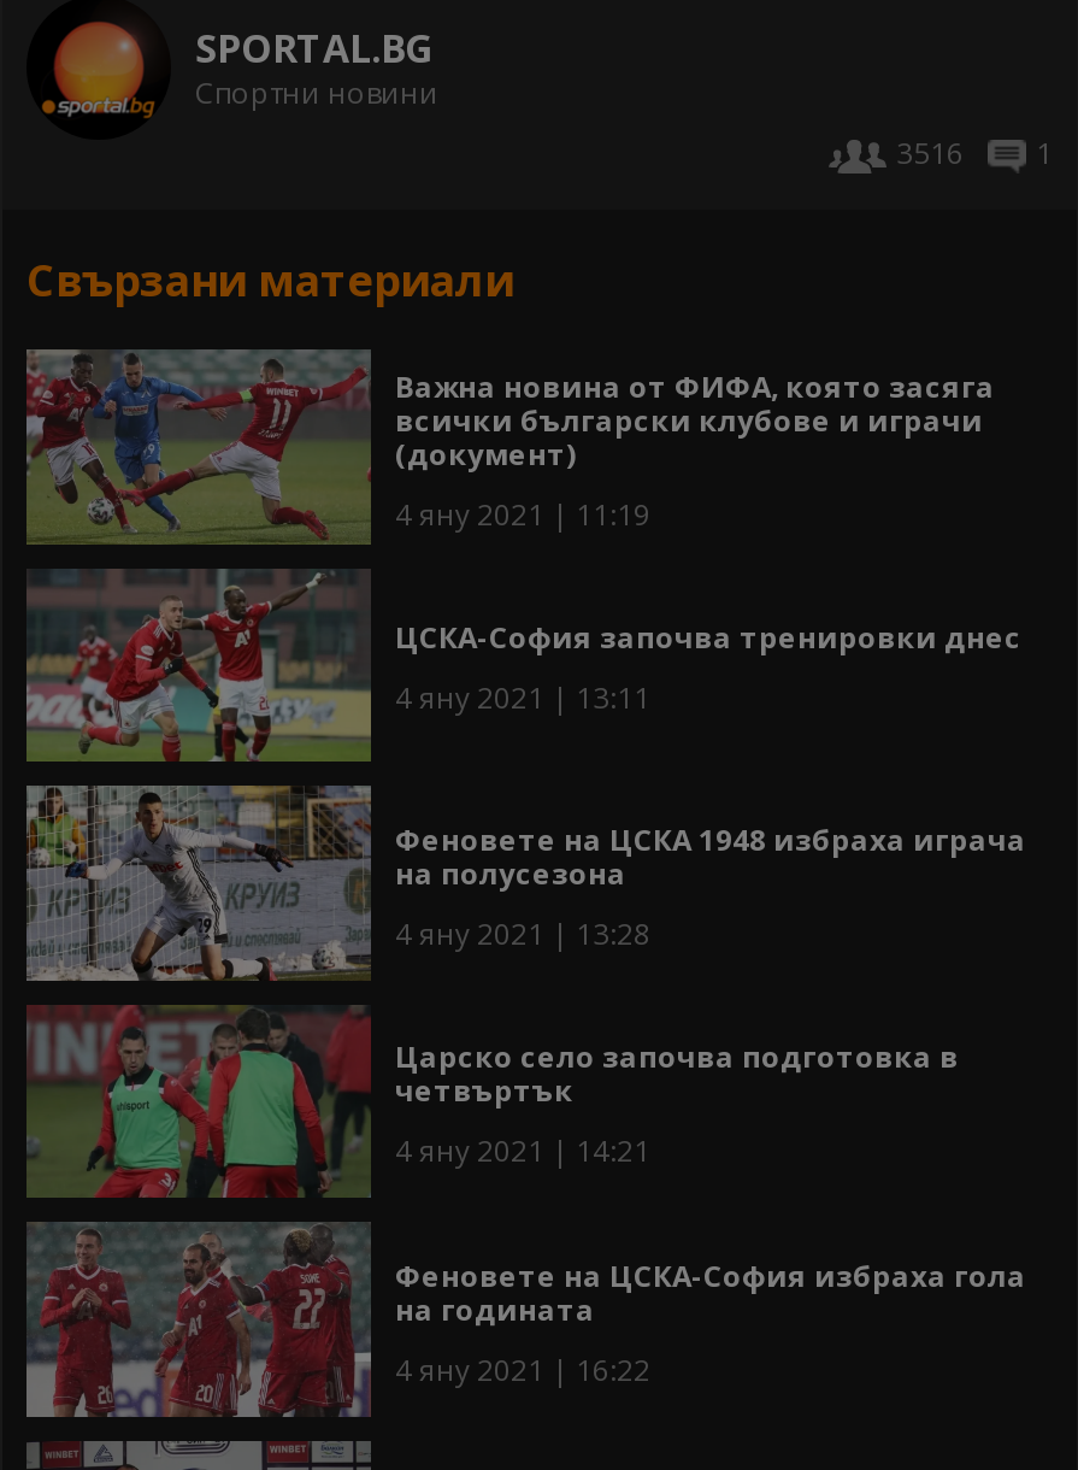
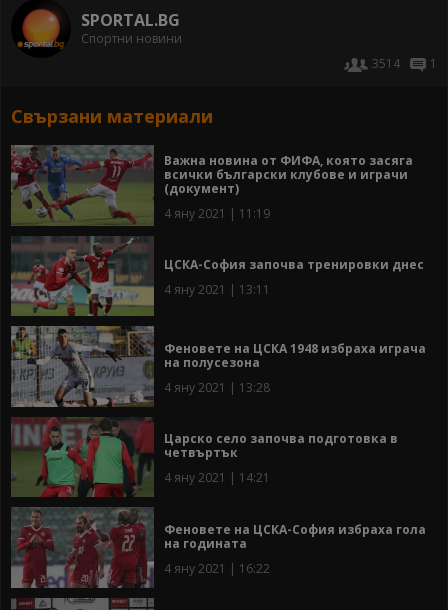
- 3516 1
+ 3514 1
